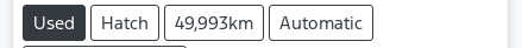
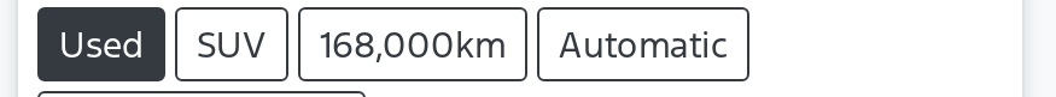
- Hatch
- 49,993km
+ SUV
+ 168,000km
